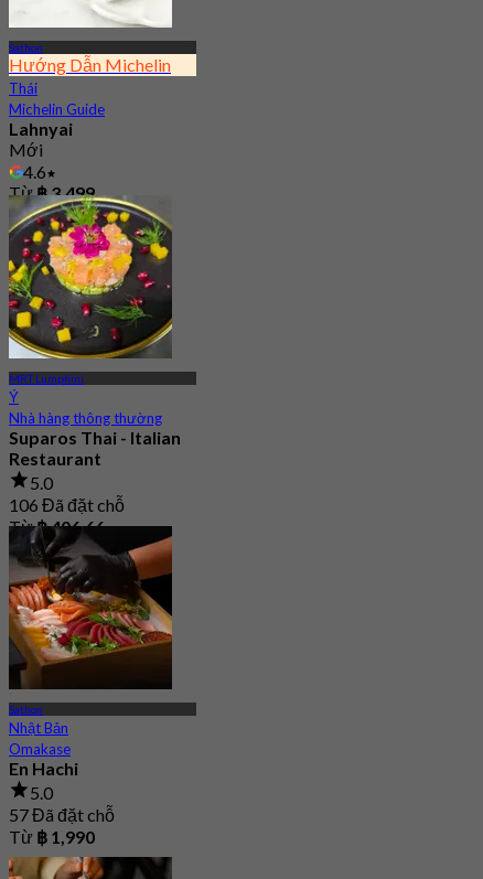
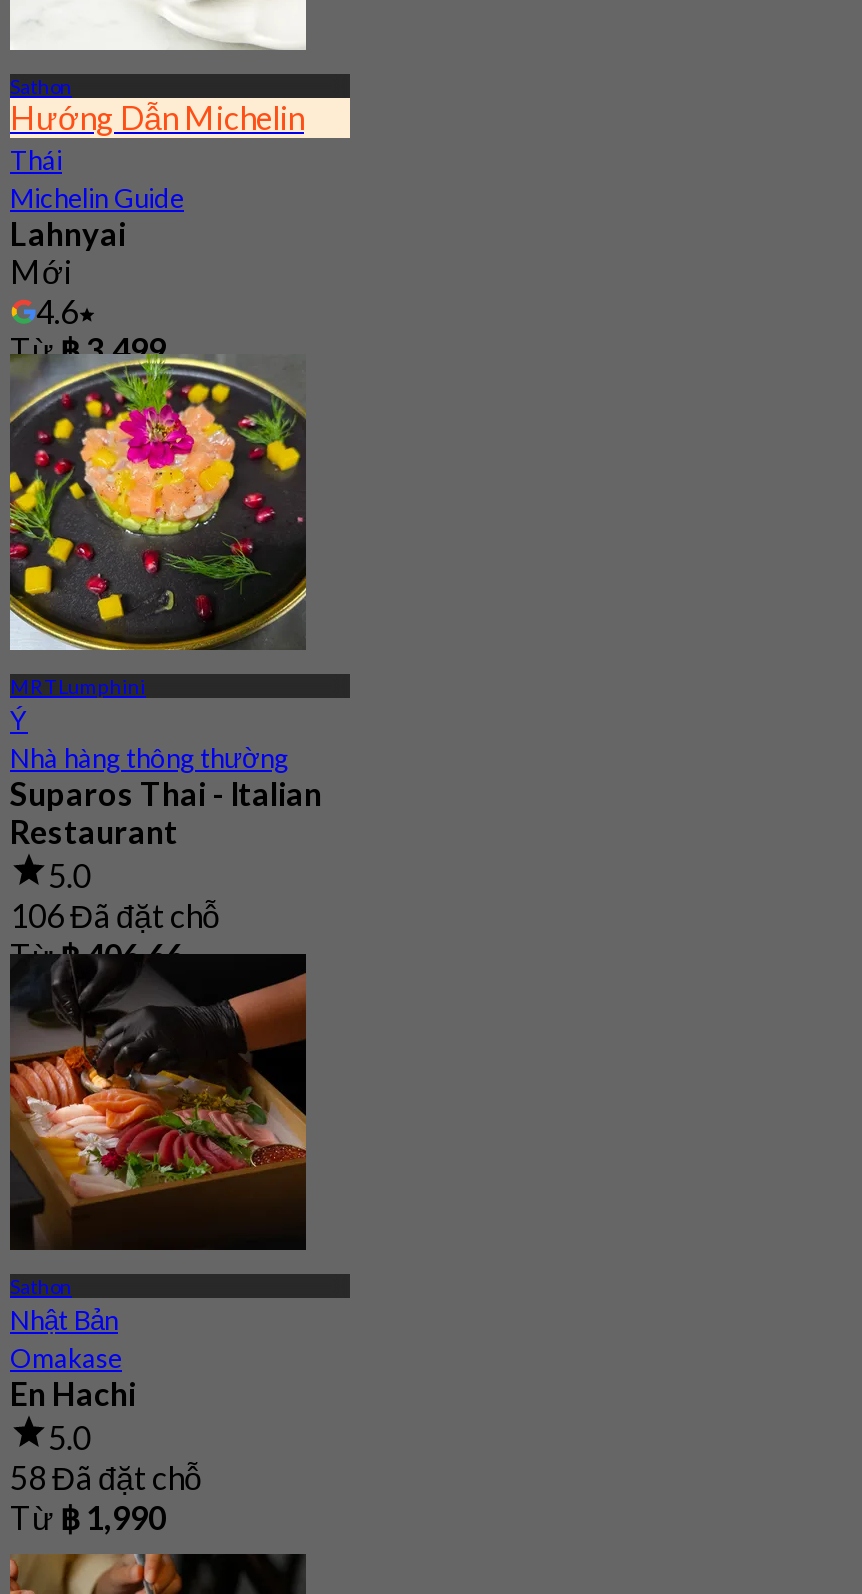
- 57 Đã đặt chỗ
+ 58 Đã đặt chỗ
